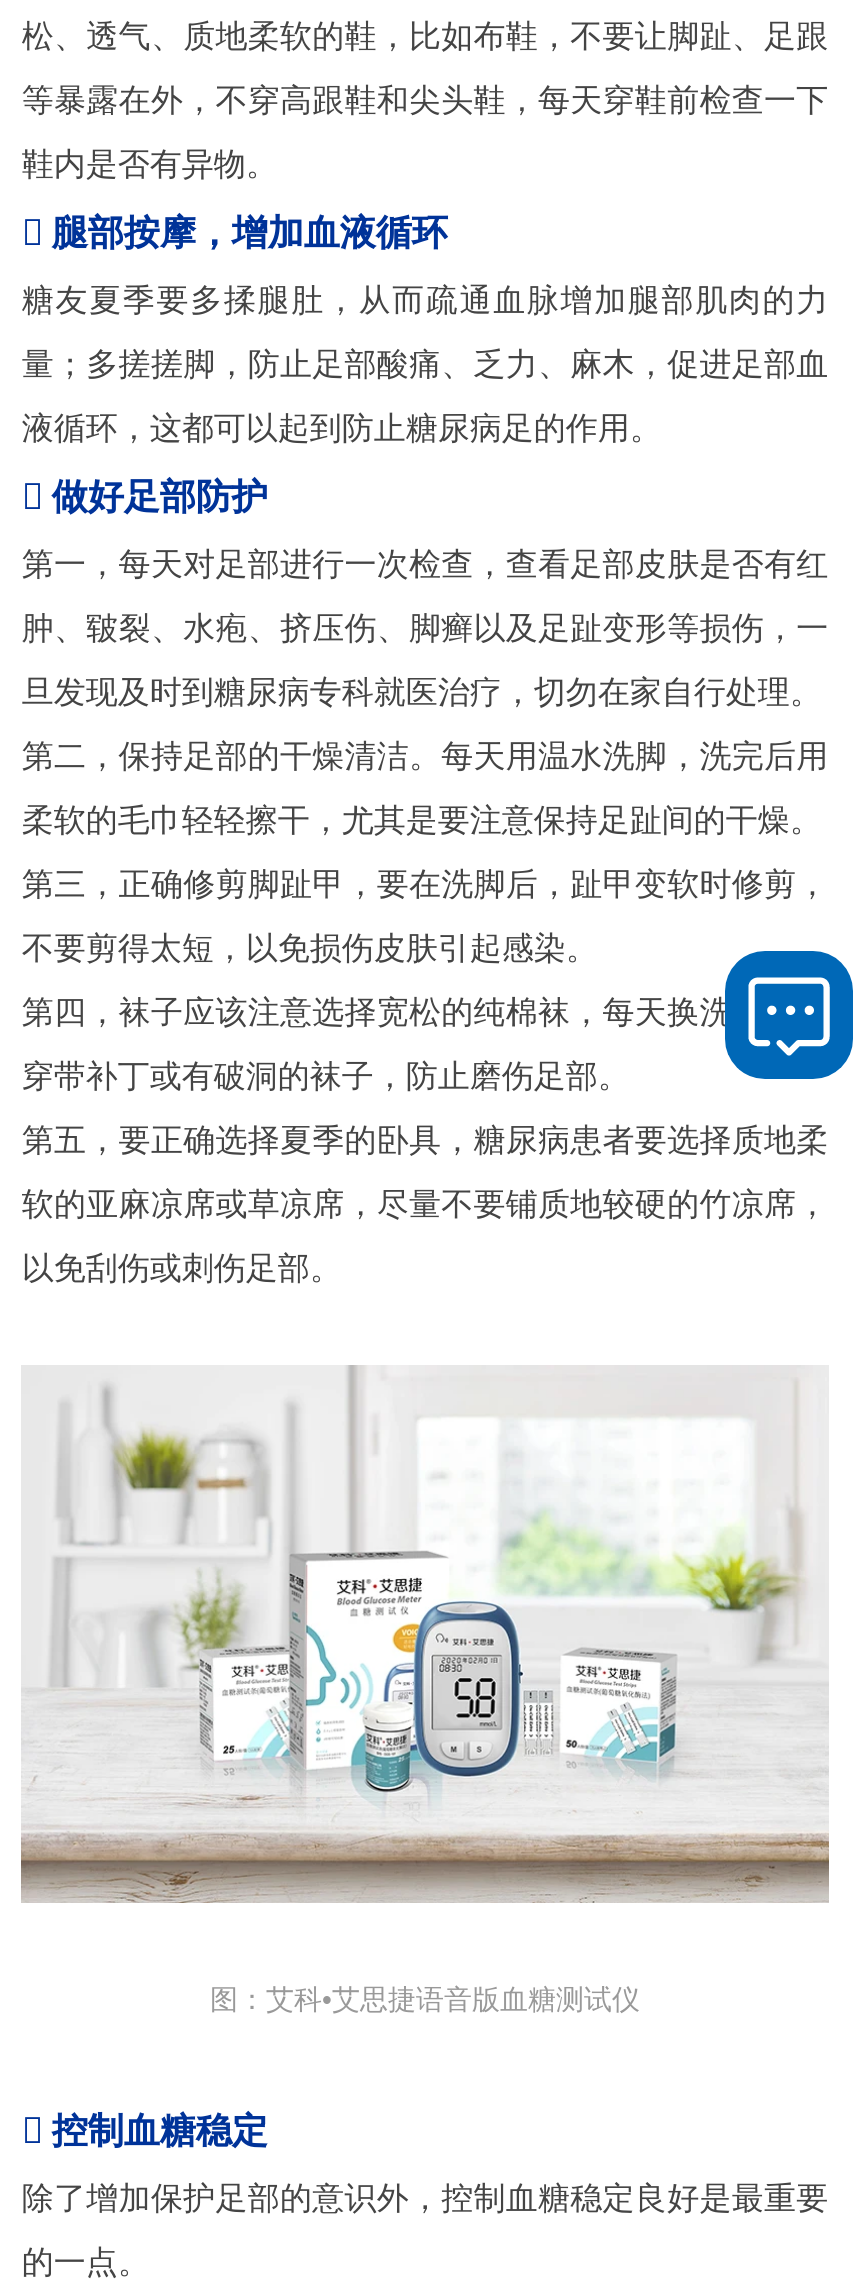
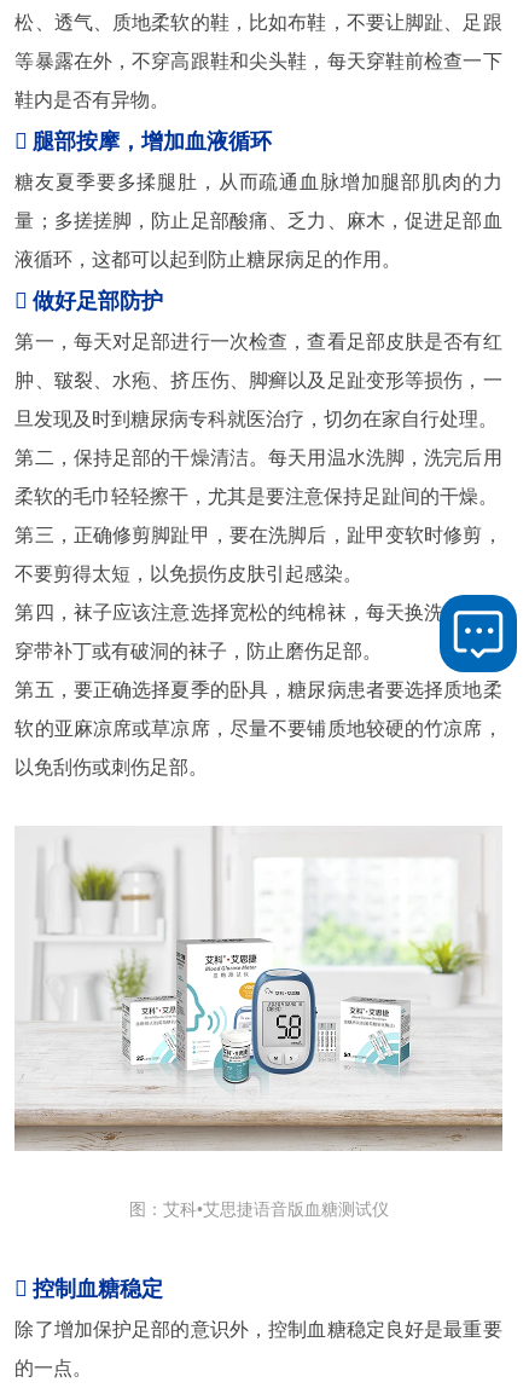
- [image]
+ [image]

- [image]
+ [image]
